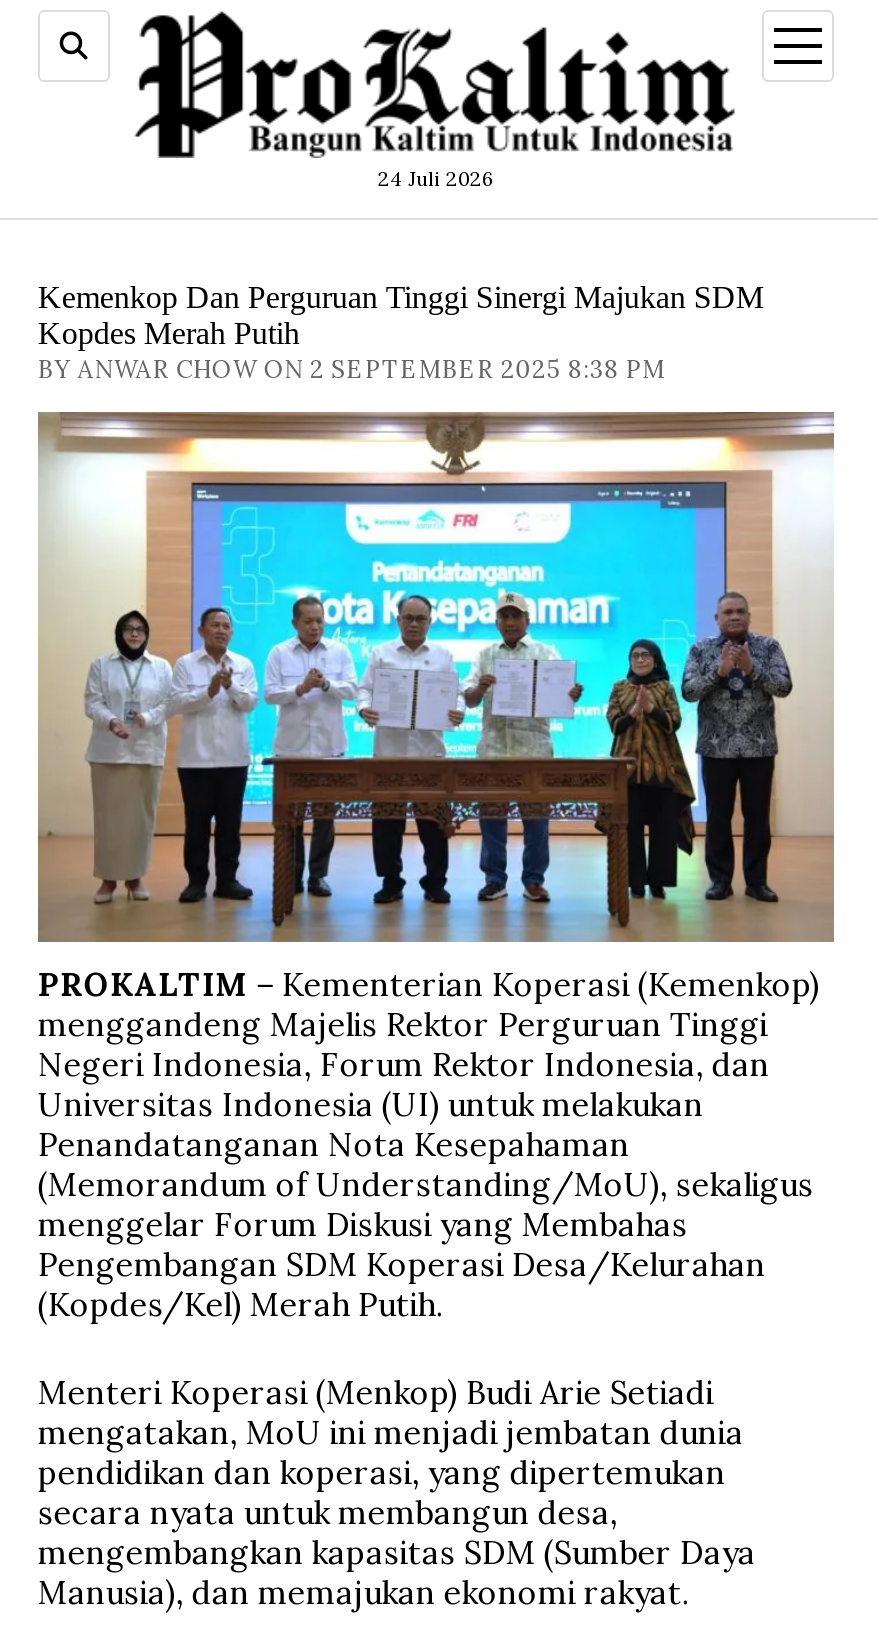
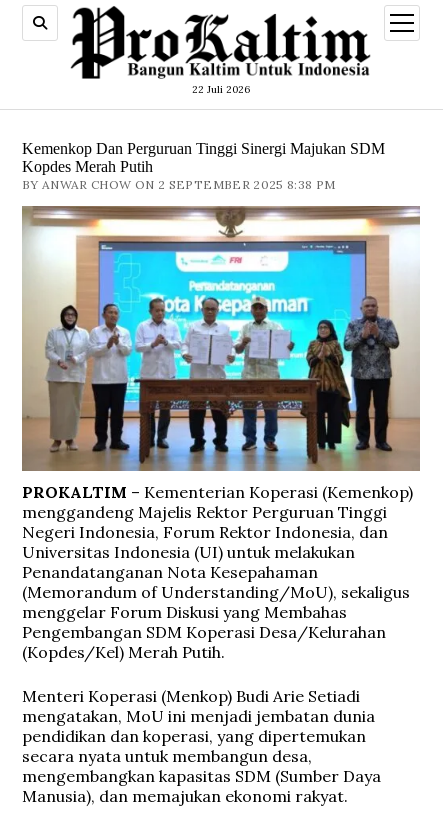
- 24 Juli 2026
+ 22 Juli 2026
